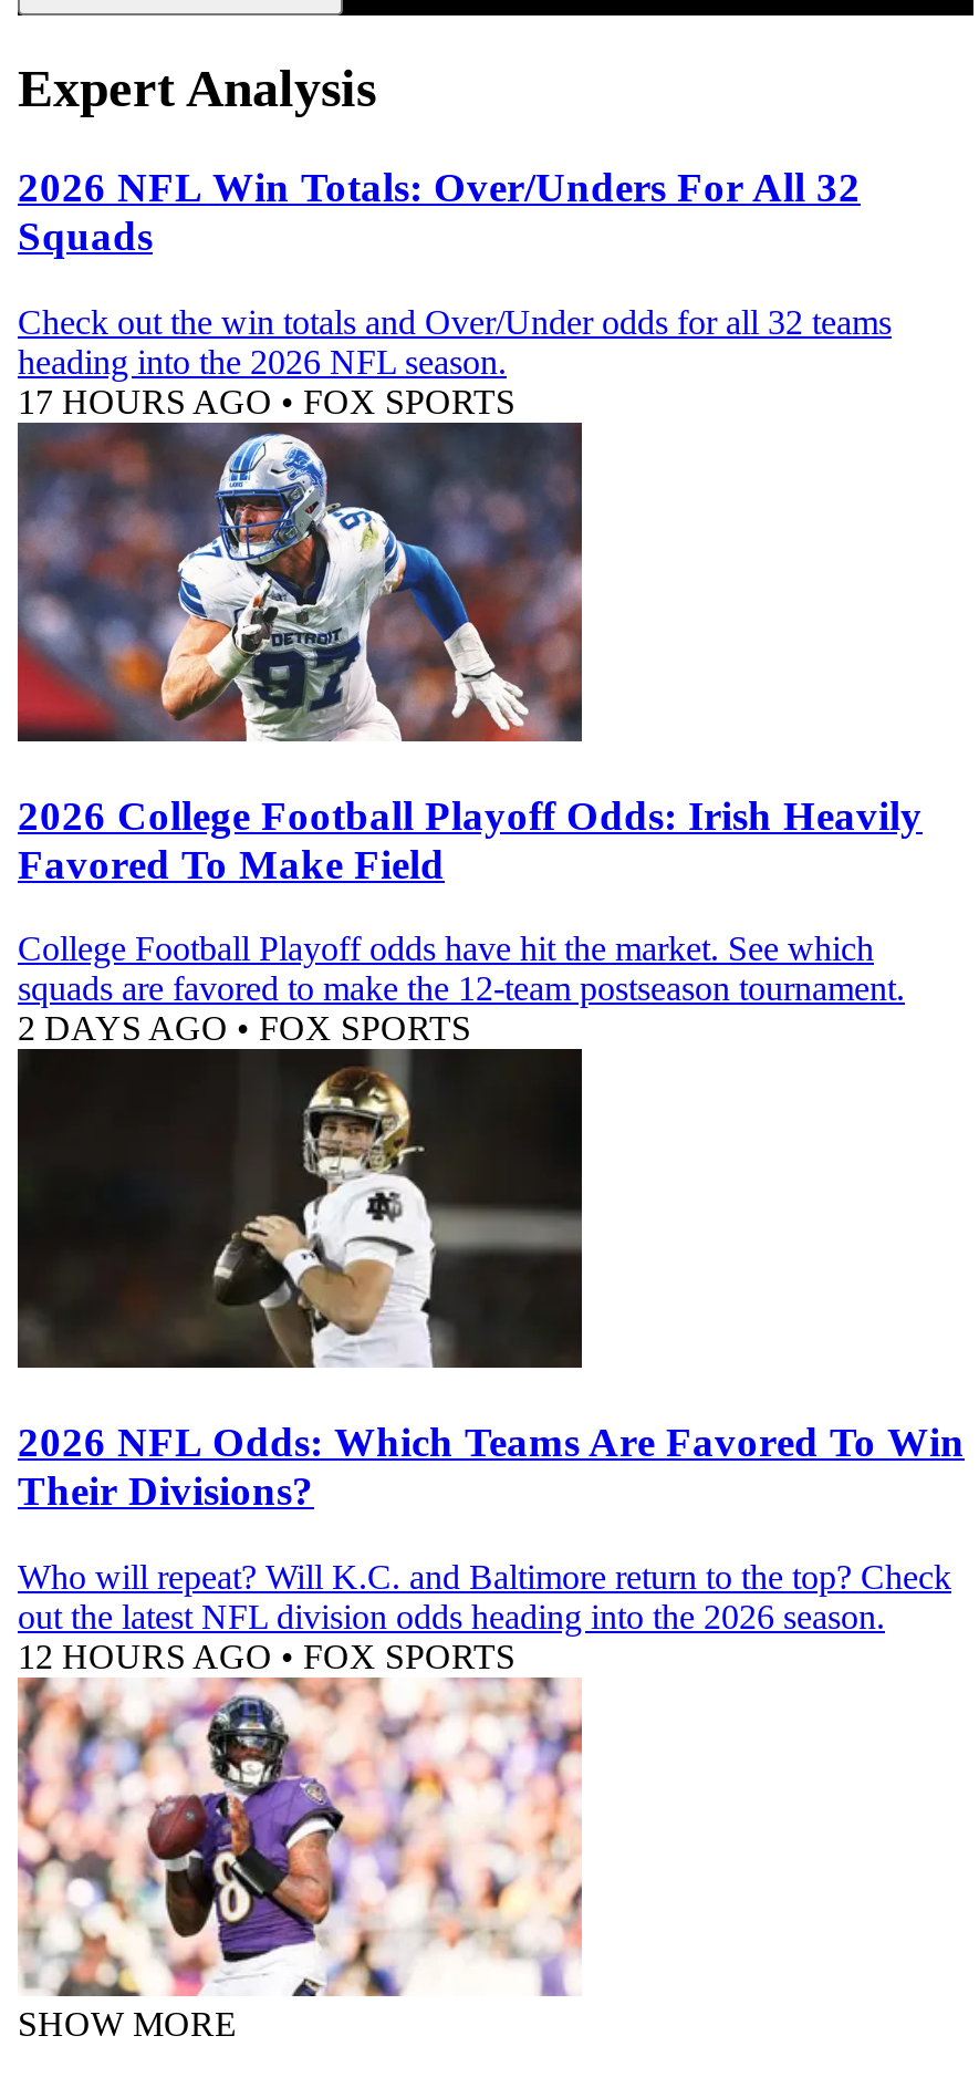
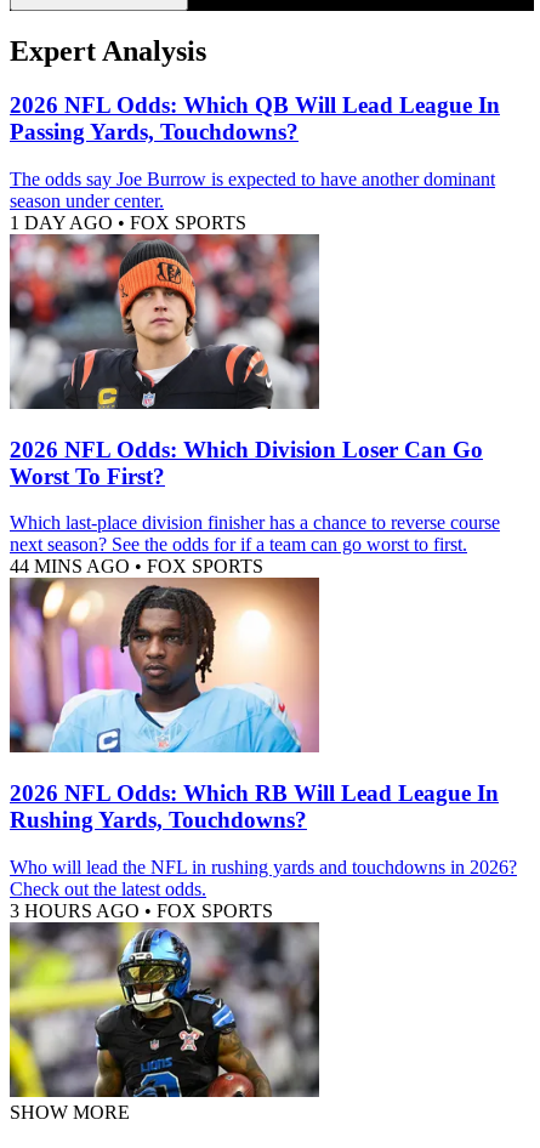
- 2026 NFL Win Totals: Over/Unders For All 32
- Squads
+ 2026 NFL Odds: Which QB Will Lead League In
+ Passing Yards, Touchdowns?

- Check out the win totals and Over/Under odds for all 32 teams
- heading into the 2026 NFL season.
- 17 HOURS AGO • FOX SPORTS
+ The odds say Joe Burrow is expected to have another dominant
+ season under center.
+ 1 DAY AGO • FOX SPORTS

- [image]
- 2026 College Football Playoff Odds: Irish Heavily
- Favored To Make Field
+ [image]
+ 2026 NFL Odds: Which Division Loser Can Go
+ Worst To First?

- [image]
- College Football Playoff odds have hit the market. See which
- squads are favored to make the 12-team postseason tournament.
- 2 DAYS AGO • FOX SPORTS
+ [image]
+ Which last-place division finisher has a chance to reverse course
+ next season? See the odds for if a team can go worst to first.
+ 44 MINS AGO • FOX SPORTS

- 2026 NFL Odds: Which Teams Are Favored To Win
- Their Divisions?
+ 2026 NFL Odds: Which RB Will Lead League In
+ Rushing Yards, Touchdowns?

- Who will repeat? Will K.C. and Baltimore return to the top? Check
- out the latest NFL division odds heading into the 2026 season.
- 12 HOURS AGO • FOX SPORTS
+ Who will lead the NFL in rushing yards and touchdowns in 2026?
+ Check out the latest odds.
+ 3 HOURS AGO • FOX SPORTS

- [image]
+ [image]
